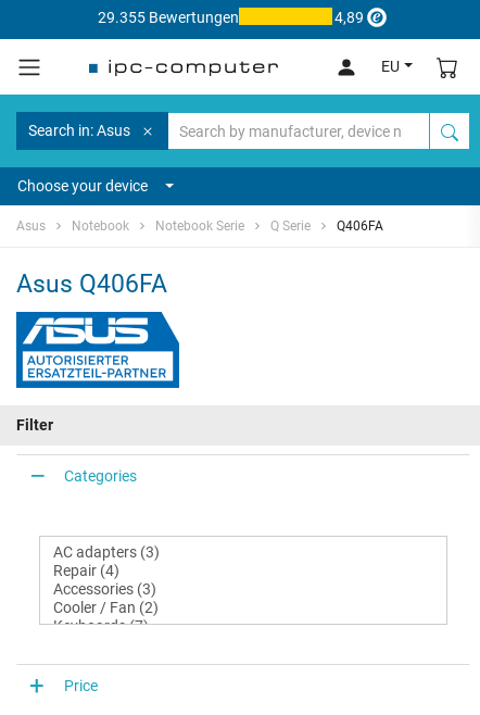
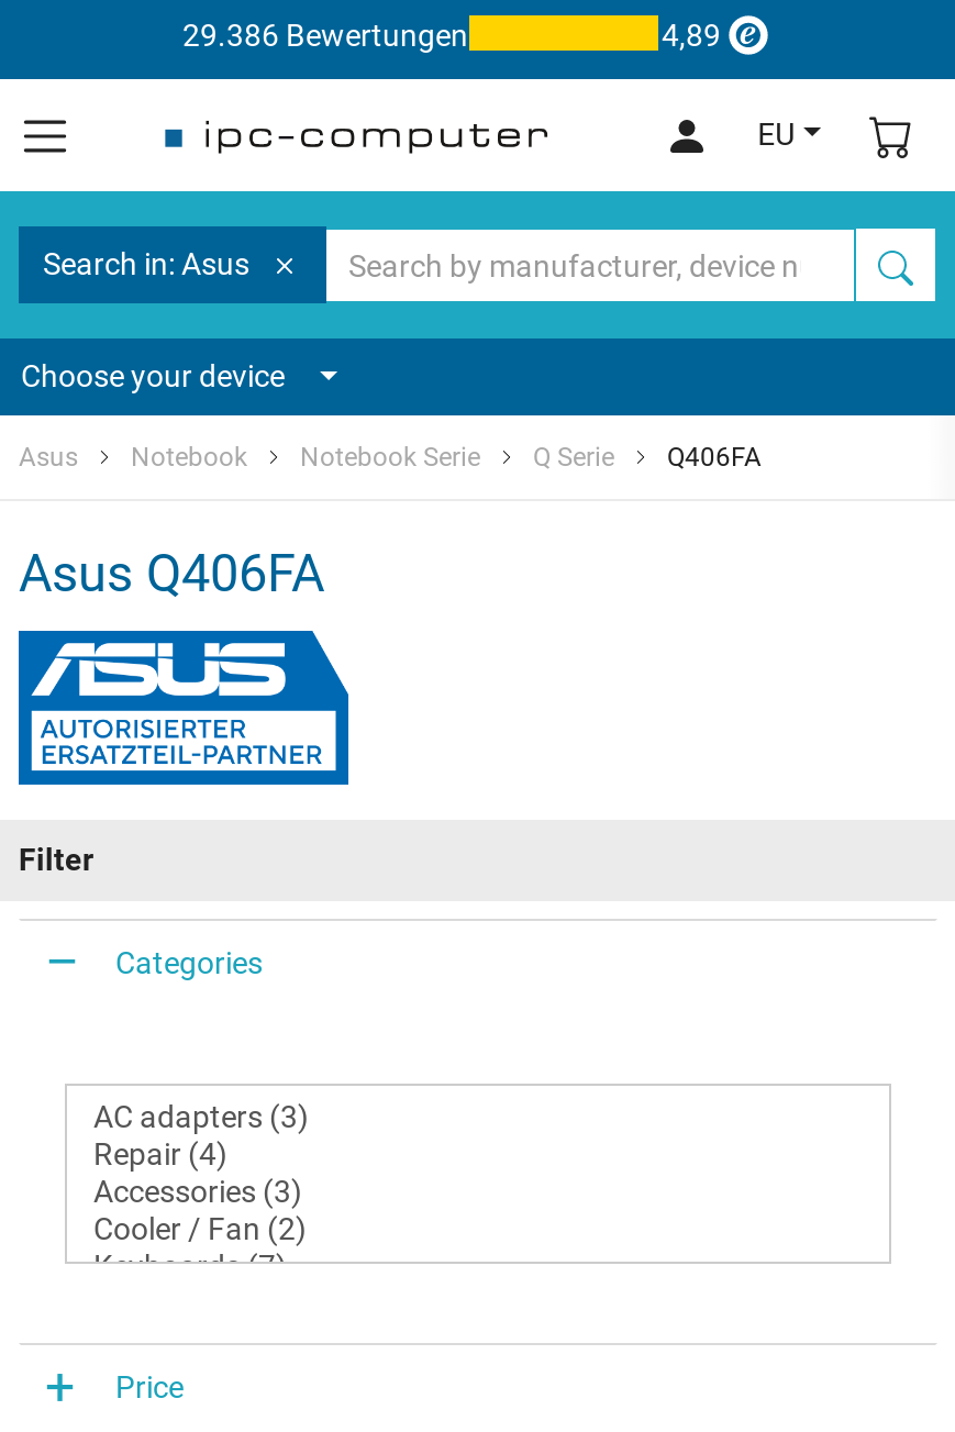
- 29.355 Bewertungen
+ 29.386 Bewertungen
